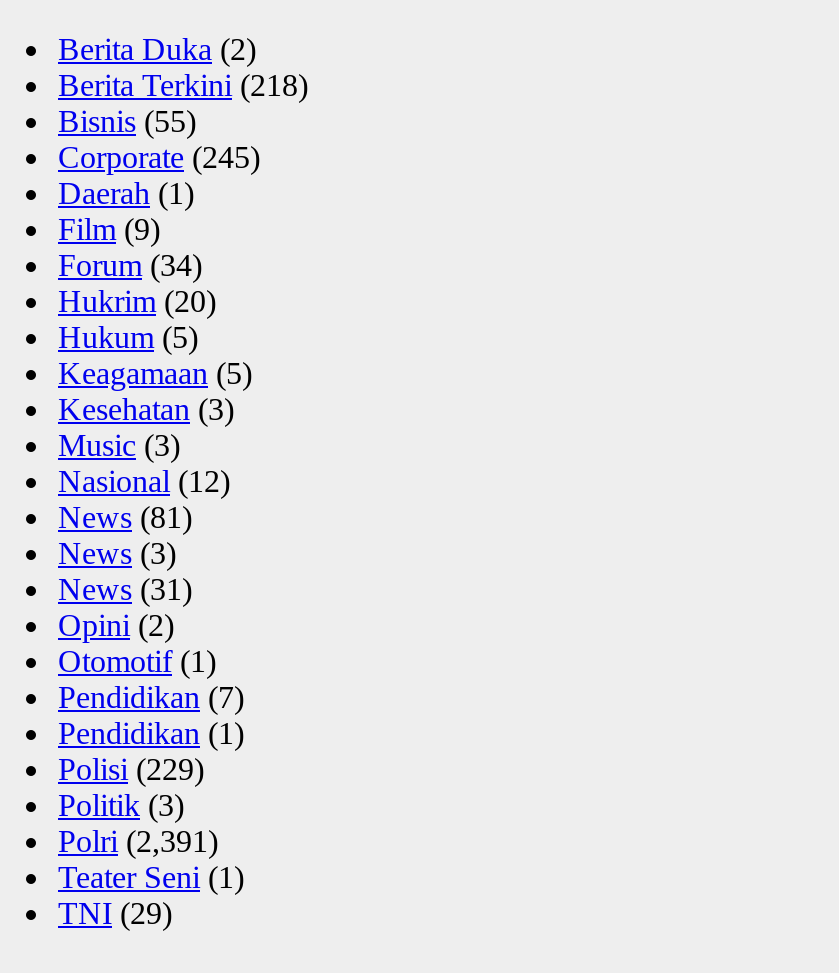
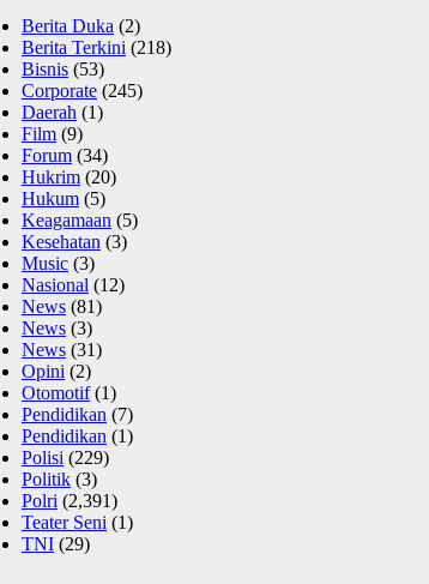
- Bisnis (55)
+ Bisnis (53)
